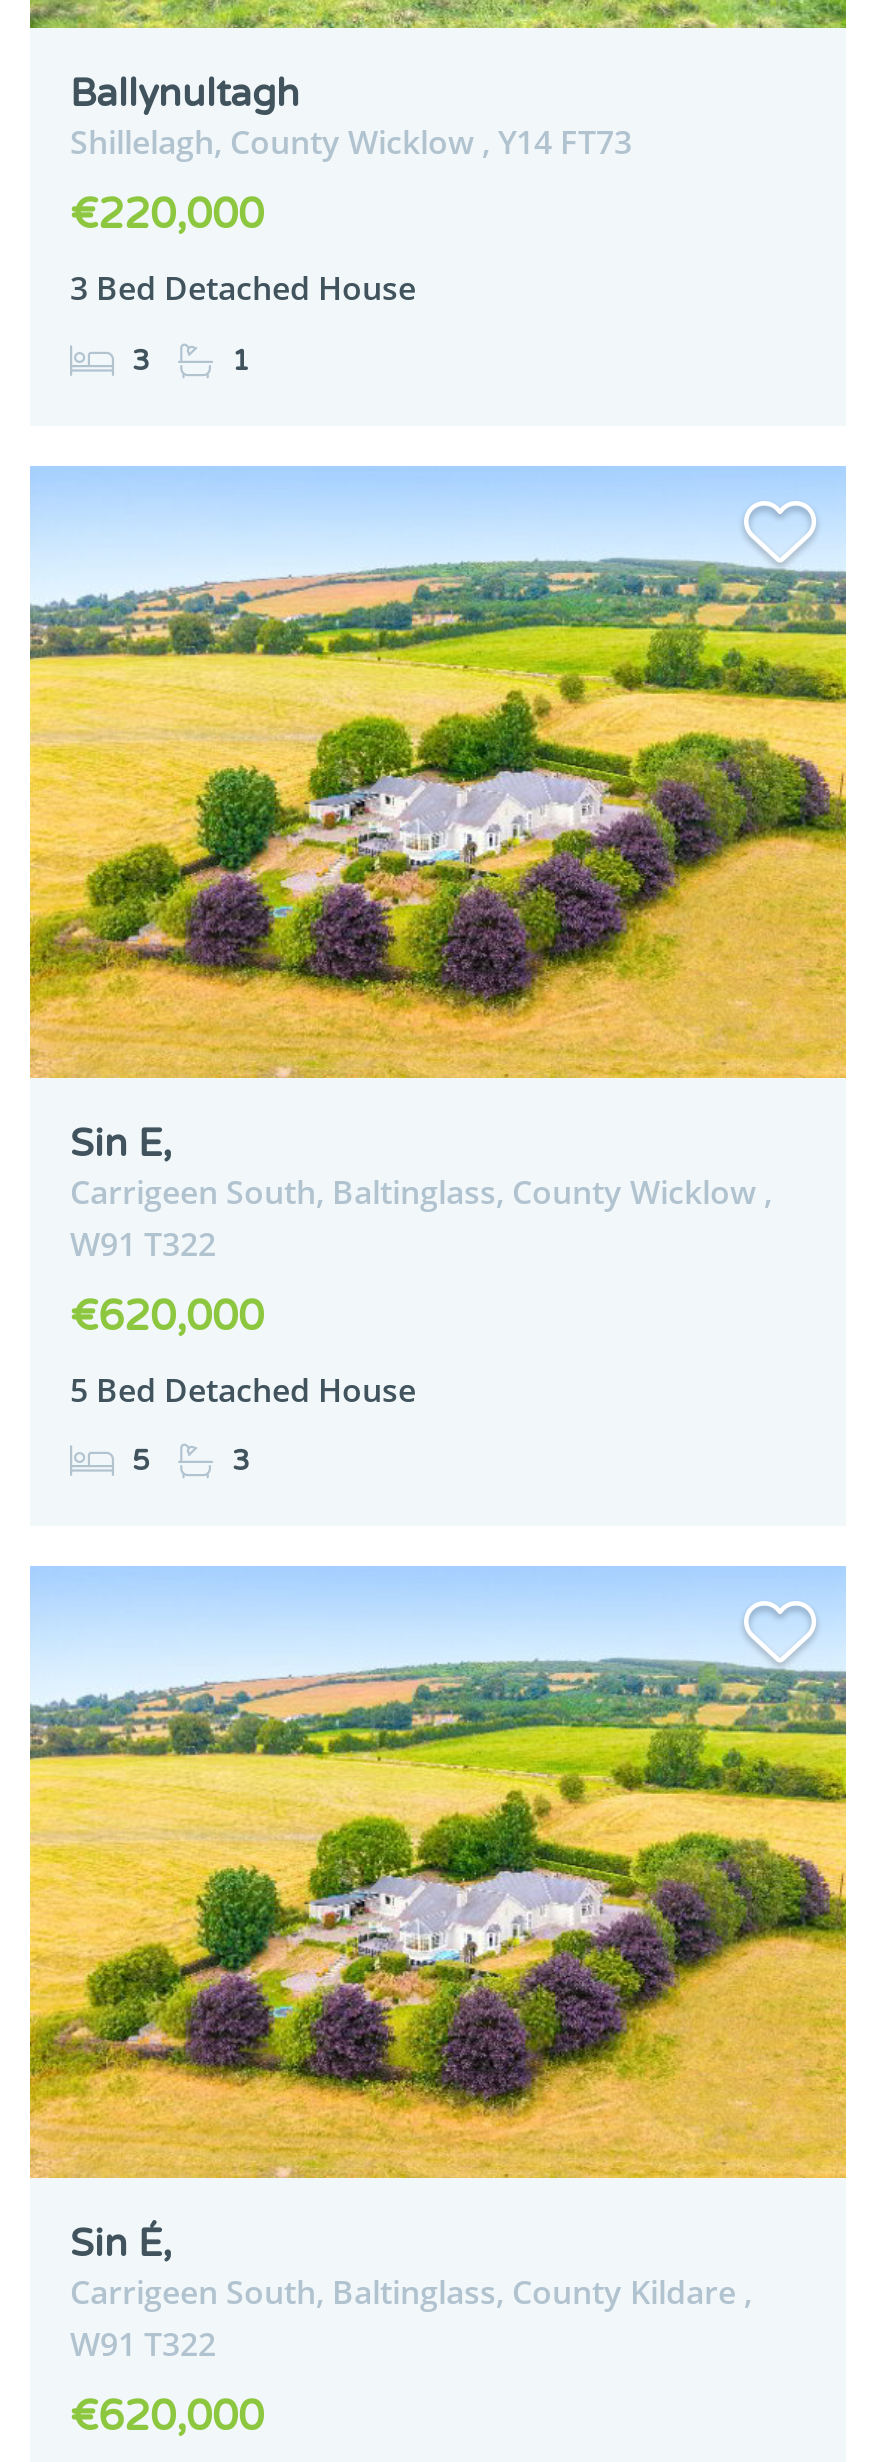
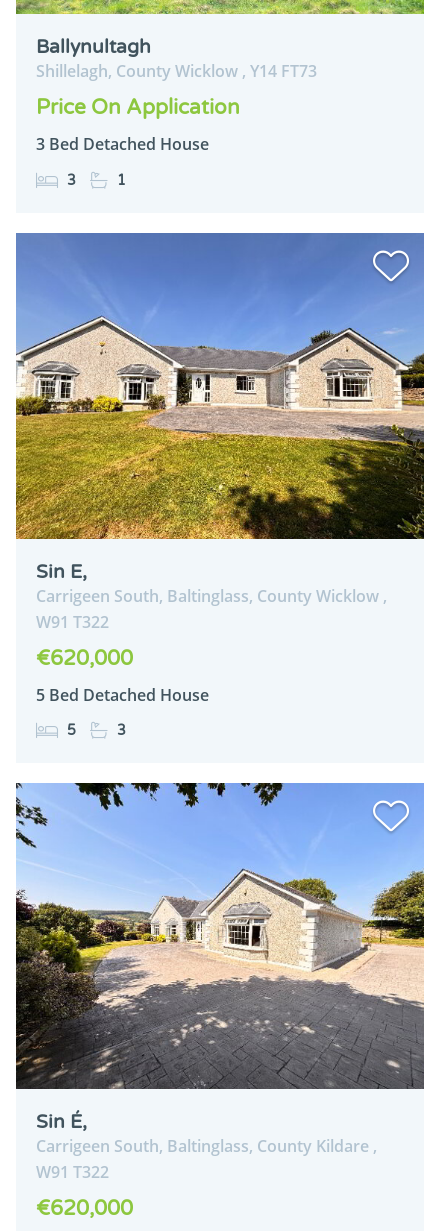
- €220,000
+ Price On Application

- [image]
+ [image]

- [image]
+ [image]
